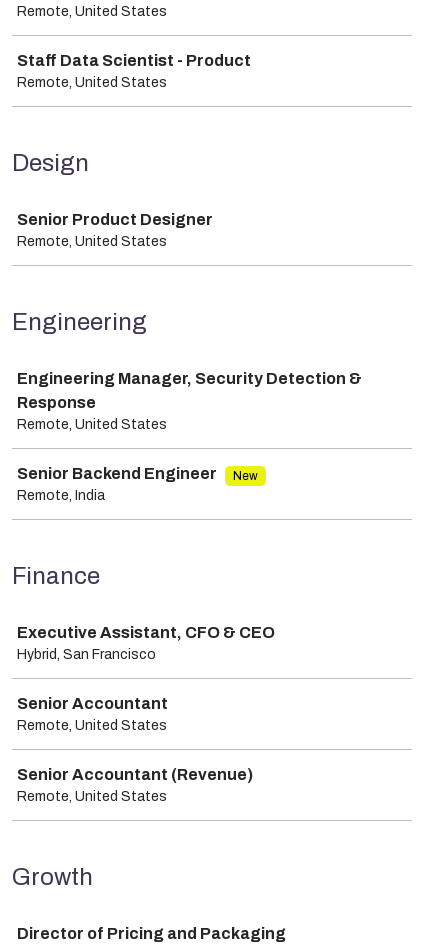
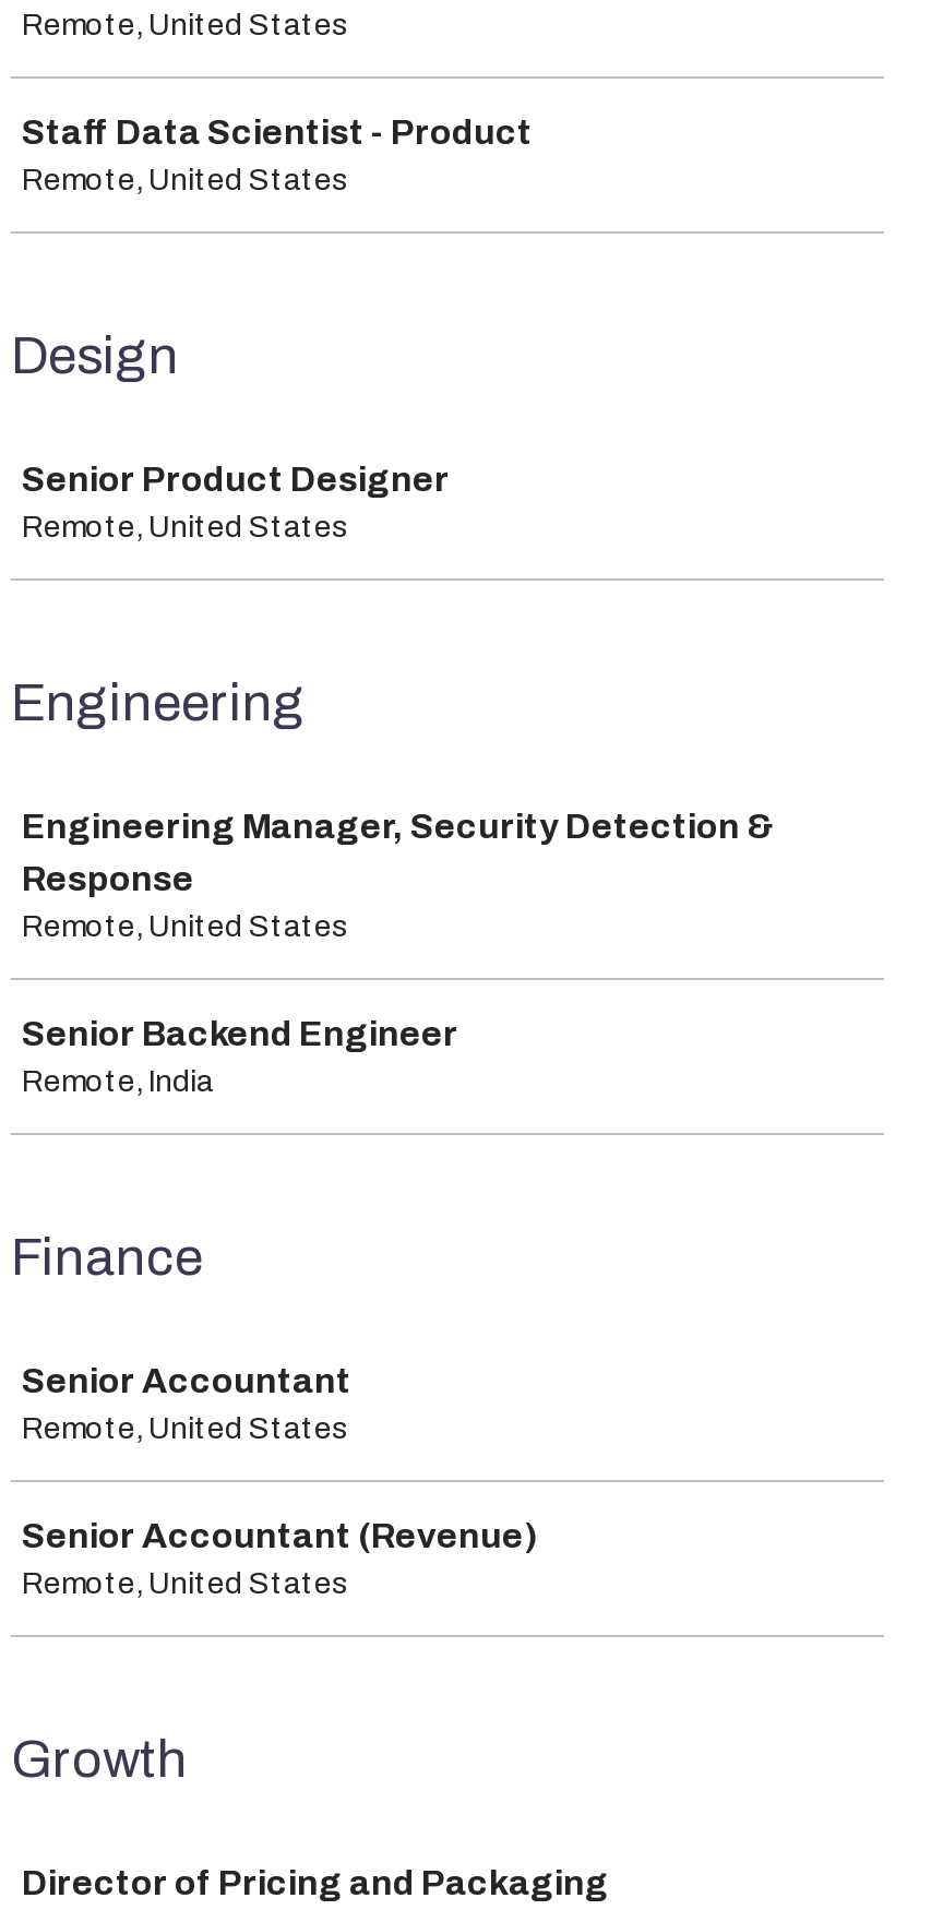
- New

- Executive Assistant, CFO & CEO
- Hybrid, San Francisco
